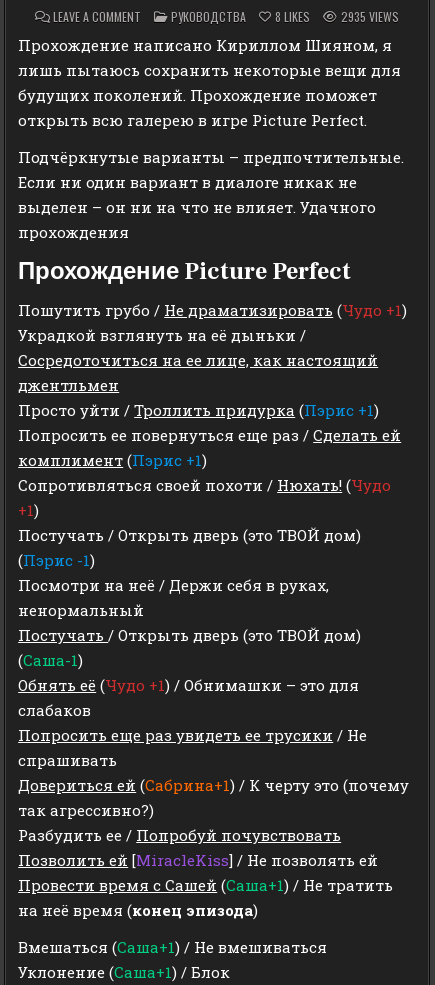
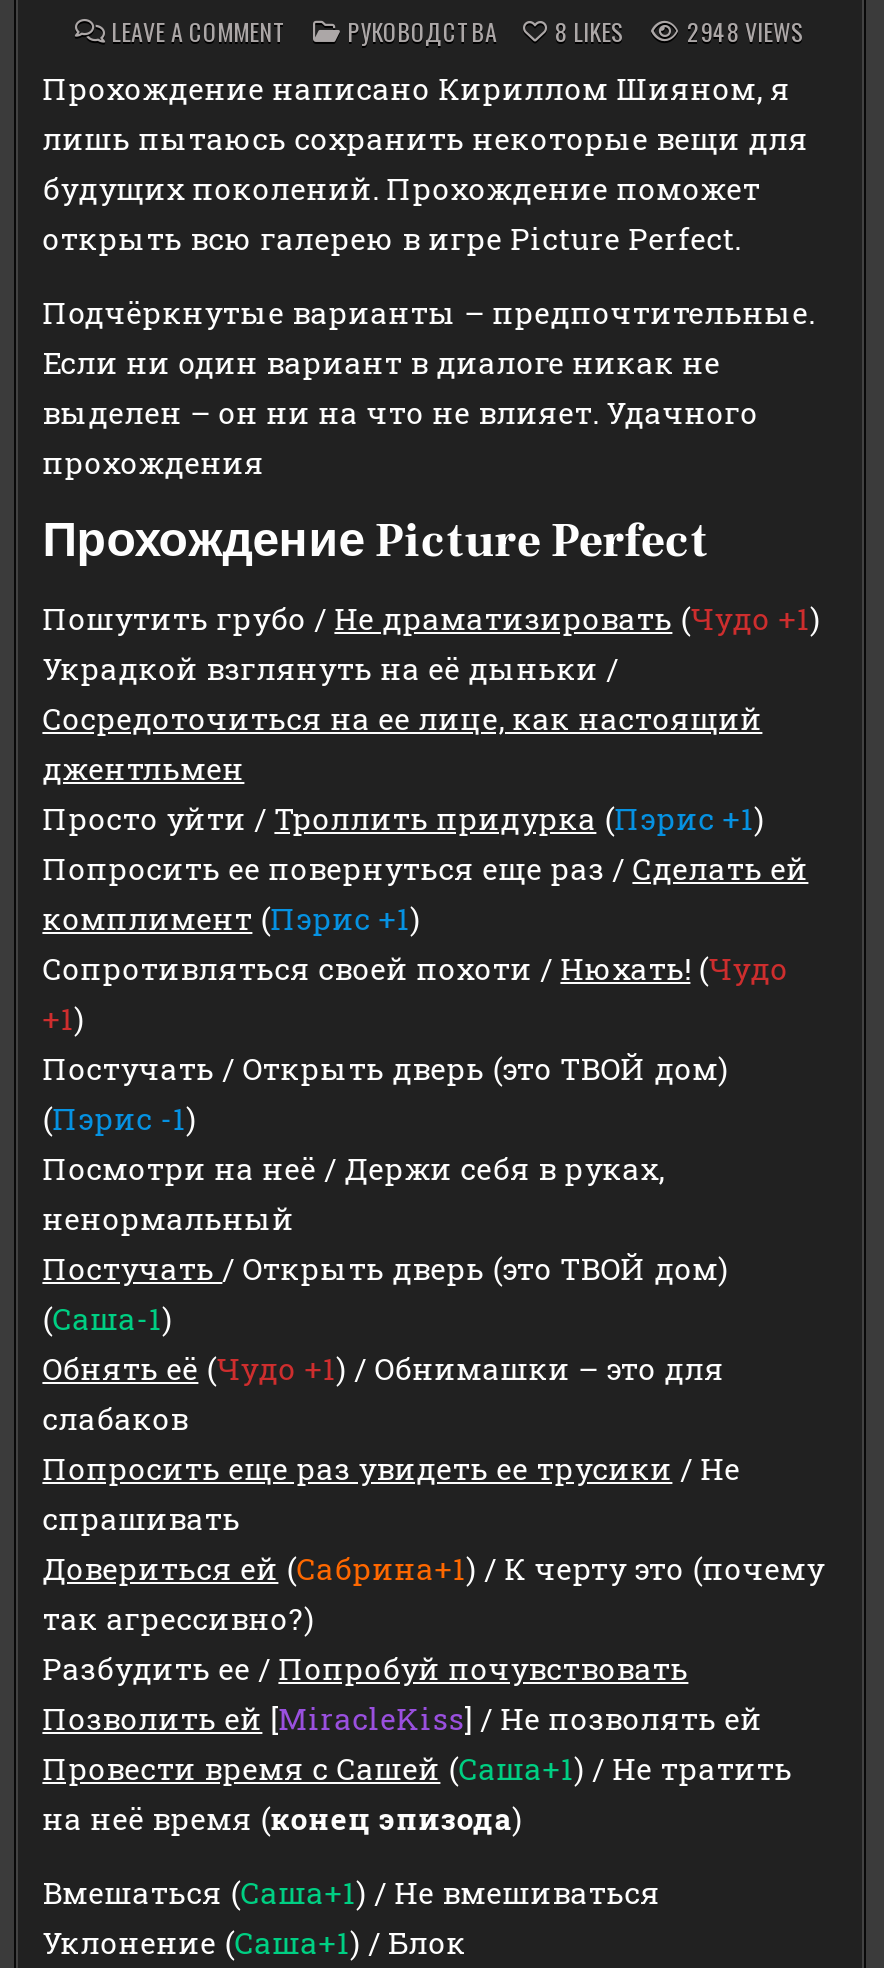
- 2935 VIEWS
+ 2948 VIEWS
